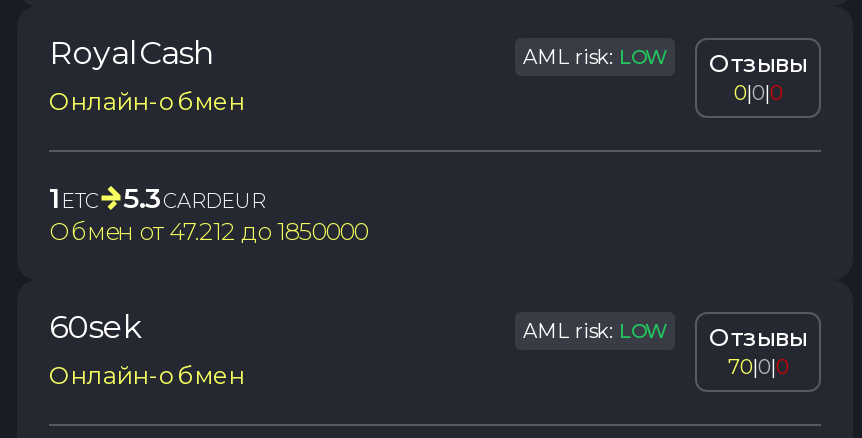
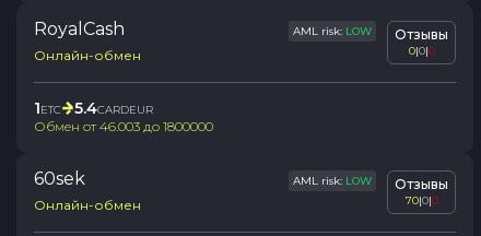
- 1ETC 5.3CARDEUR
+ 1ETC 5.4CARDEUR

- Обмен от 47.212 до 1850000
+ Обмен от 46.003 до 1800000
